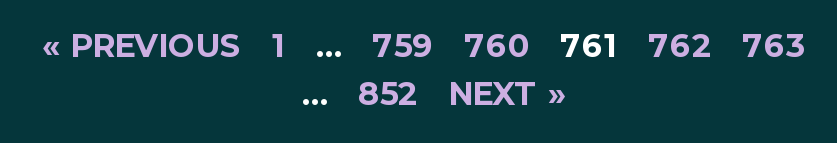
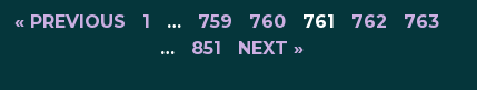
- 852
+ 851
